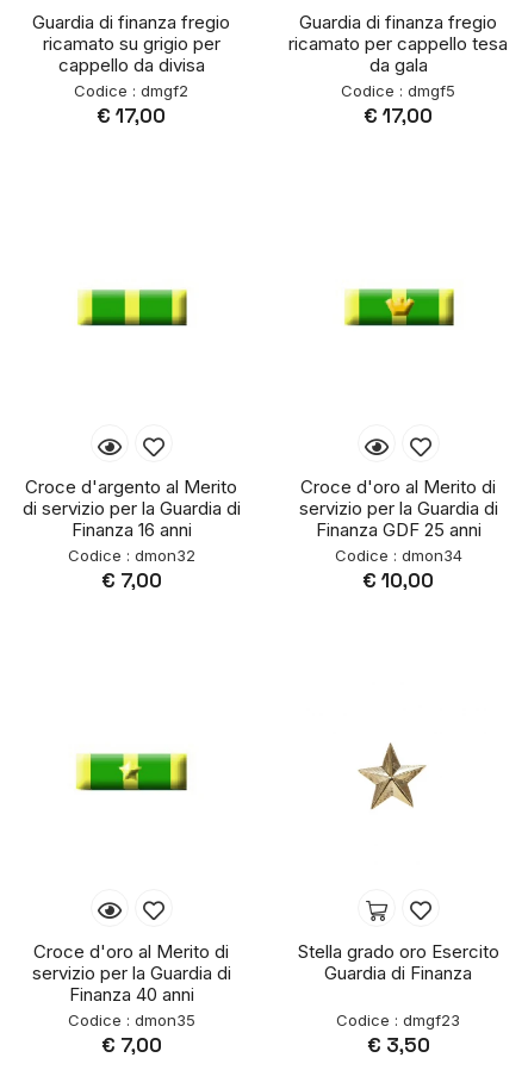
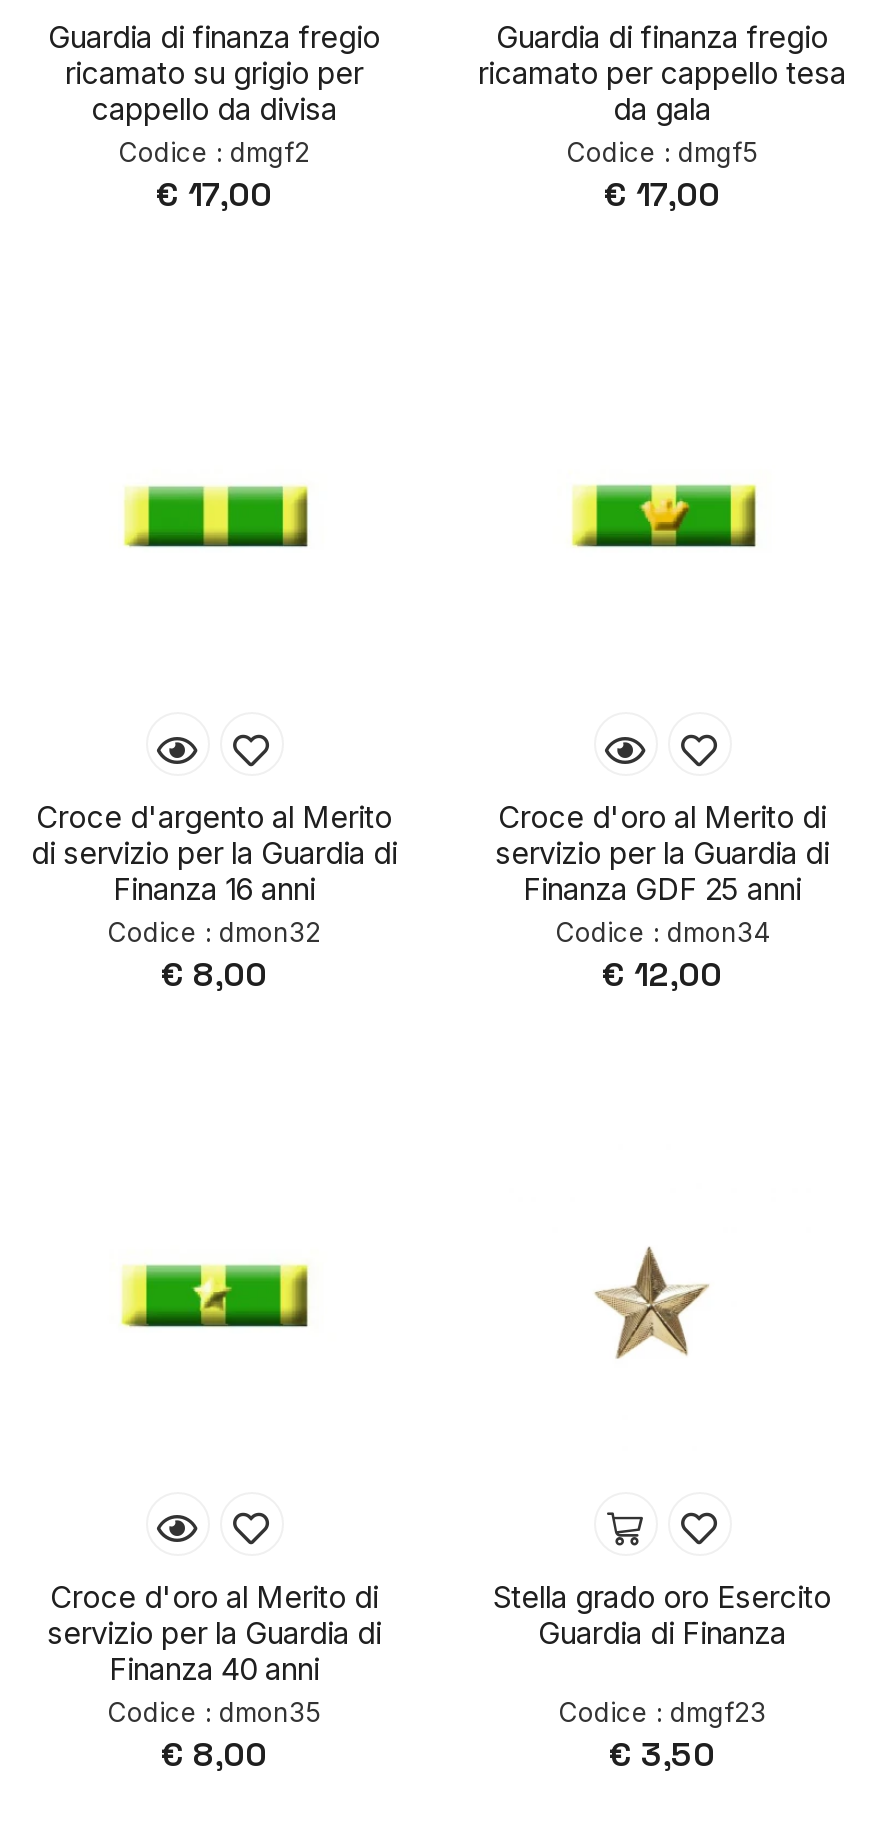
- € 7,00
+ € 8,00

- € 10,00
+ € 12,00

- € 7,00
+ € 8,00
